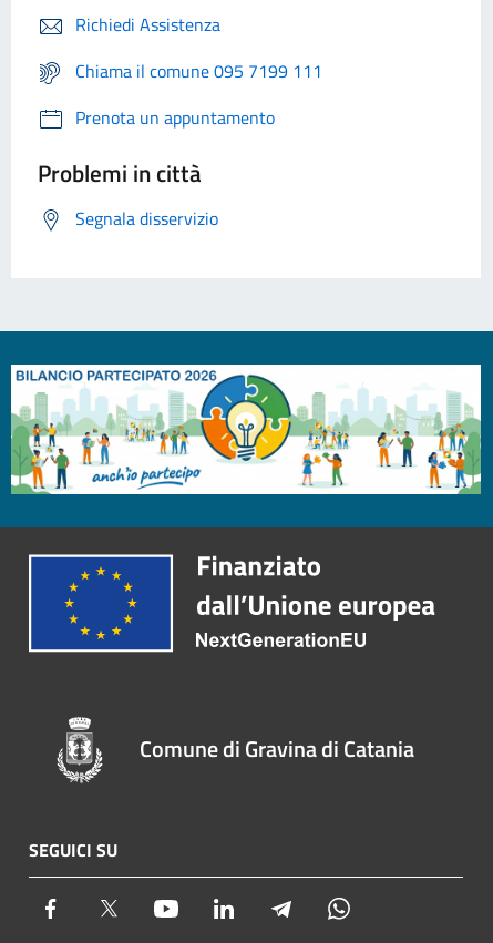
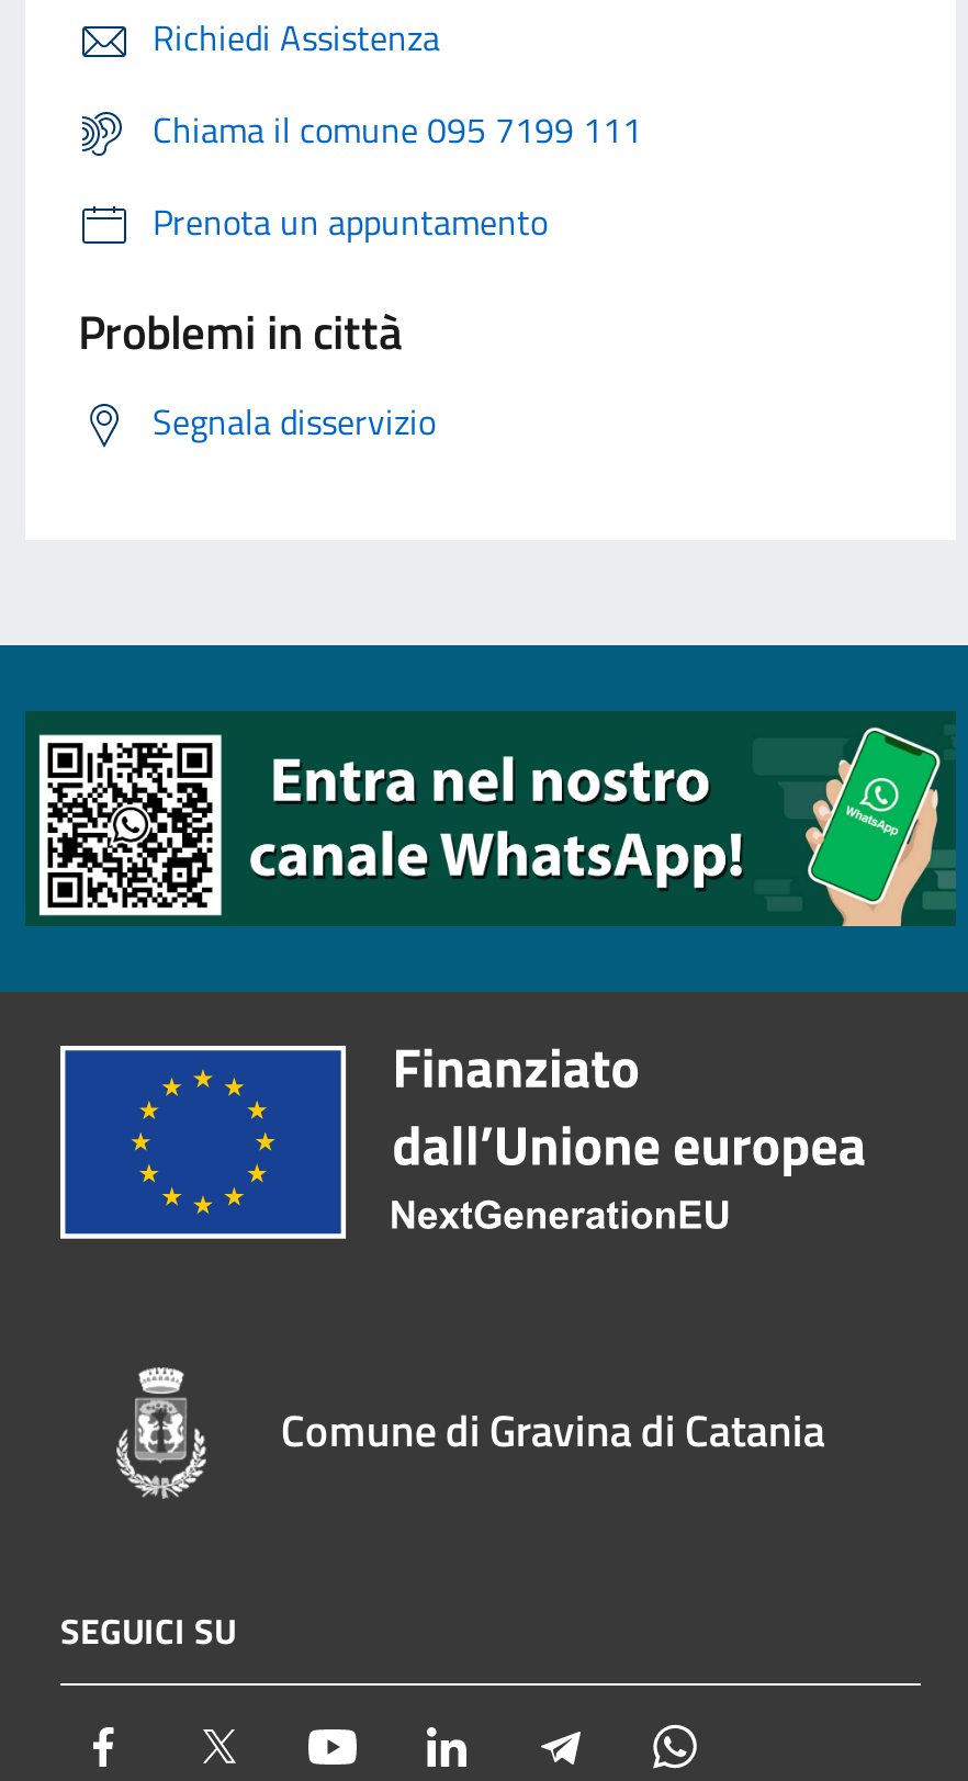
- [image]
+ [image]
